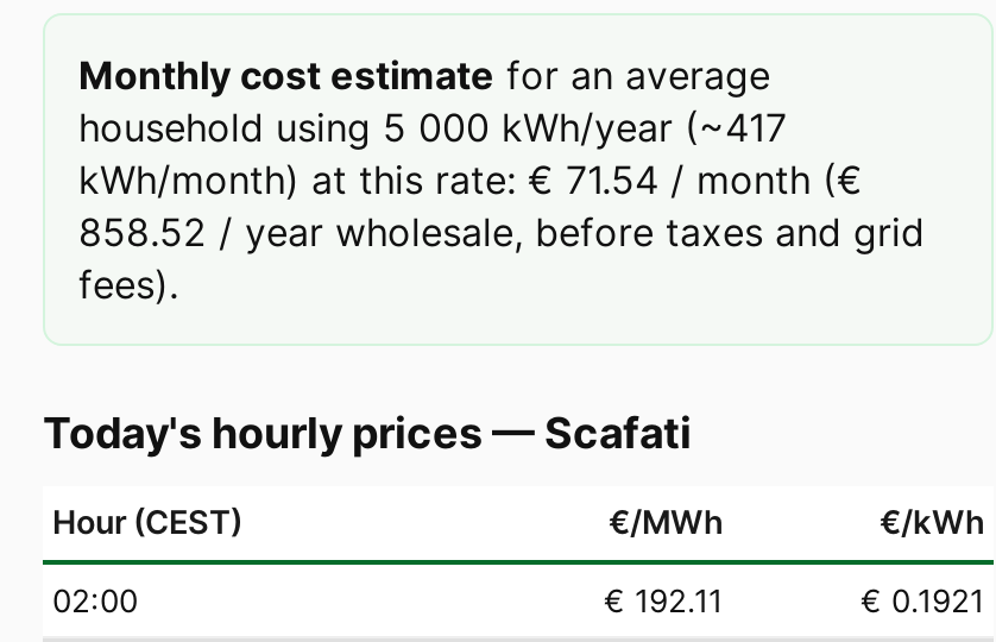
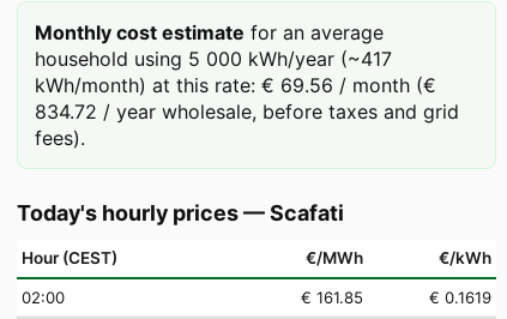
- kWh/month) at this rate: € 71.54 / month (€
+ kWh/month) at this rate: € 69.56 / month (€

- 858.52 / year wholesale, before taxes and grid
+ 834.72 / year wholesale, before taxes and grid

- € 192.11
+ € 161.85

- € 0.1921
+ € 0.1619
